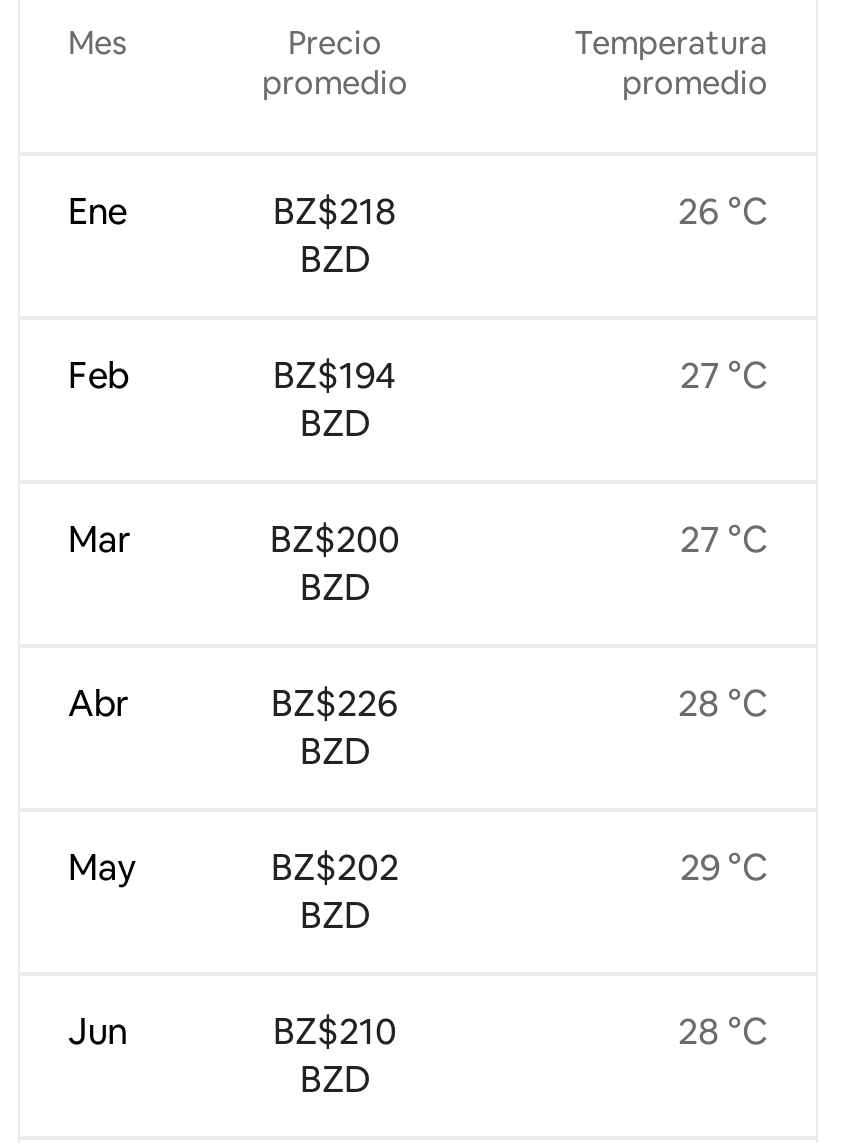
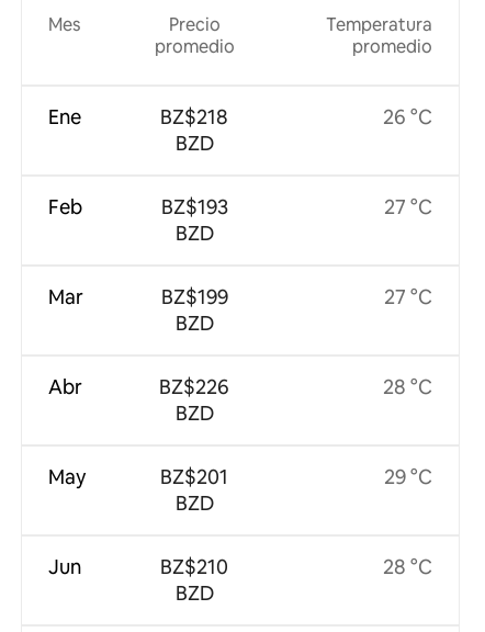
- BZ$194
+ BZ$193

- BZ$200
+ BZ$199

- BZ$202
+ BZ$201
